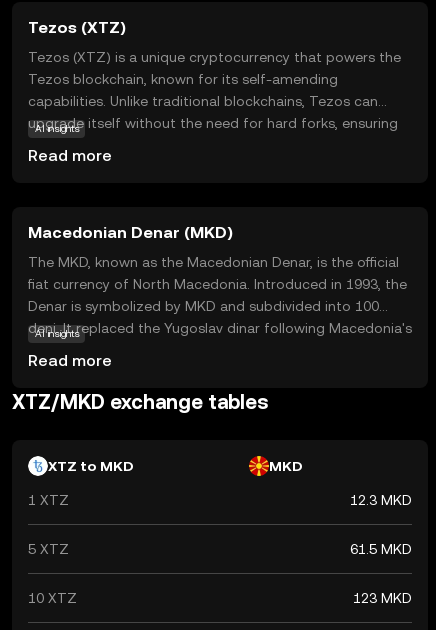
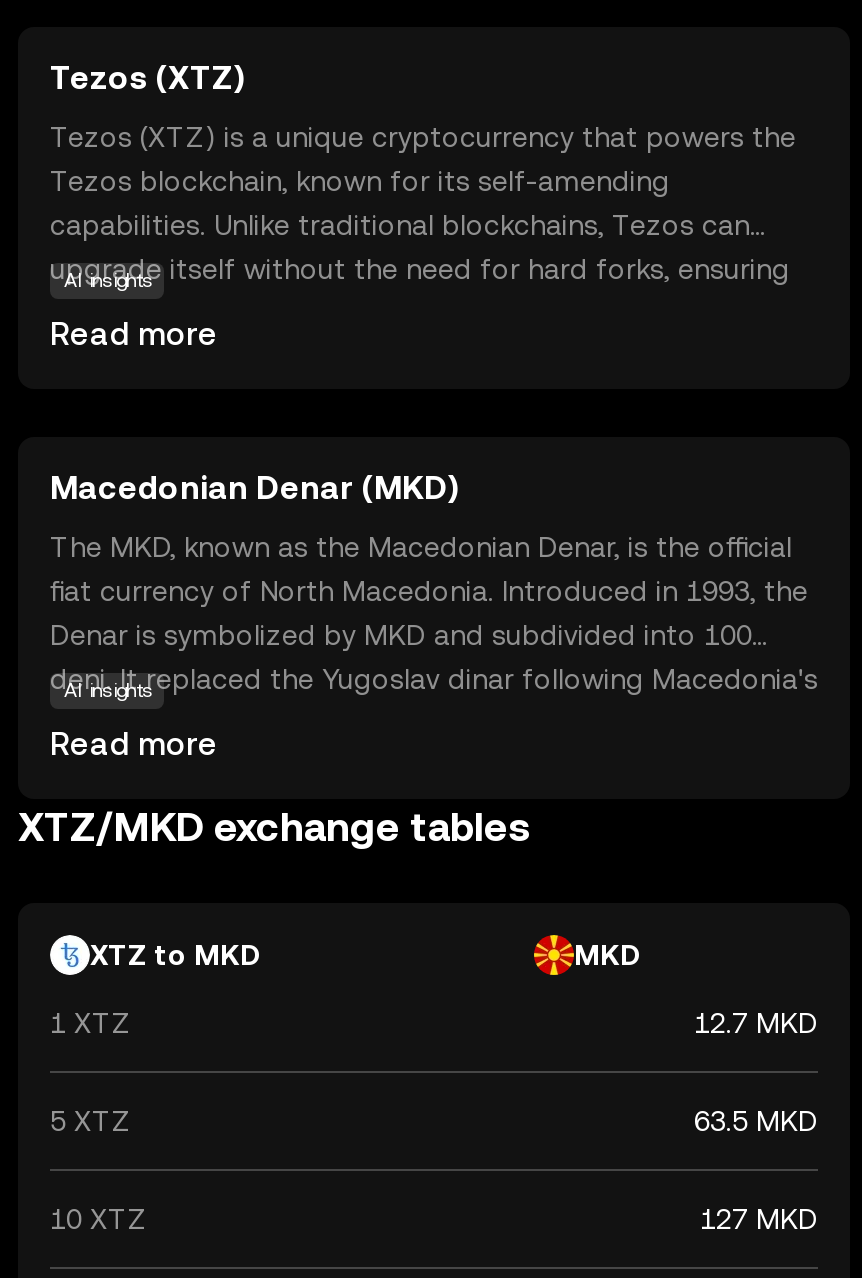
- 12.3 MKD
+ 12.7 MKD

- 61.5 MKD
+ 63.5 MKD

- 123 MKD
+ 127 MKD
